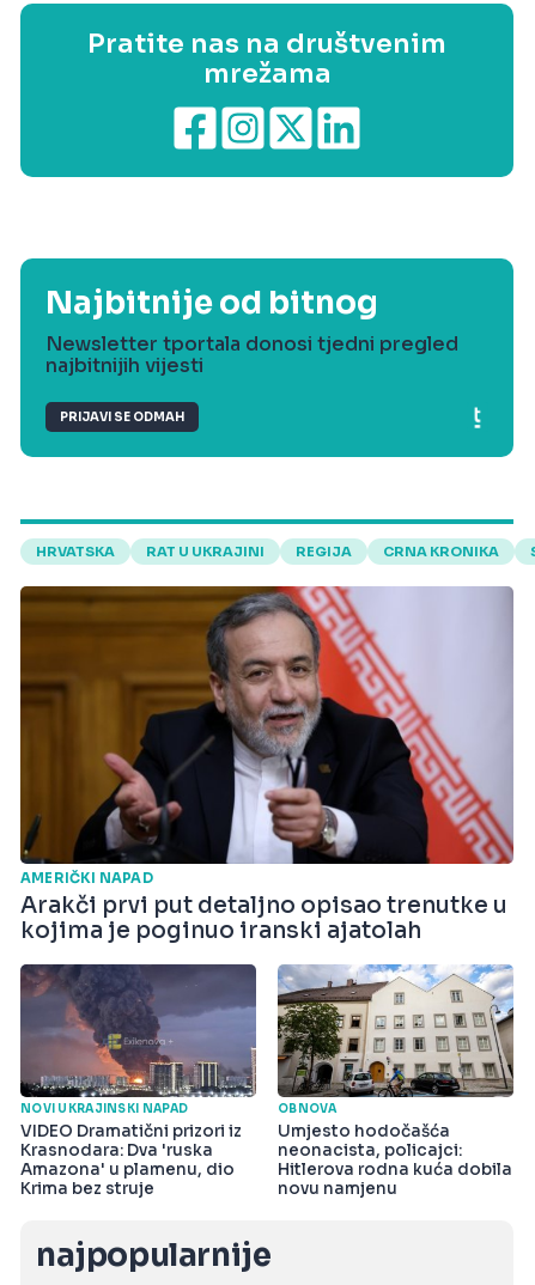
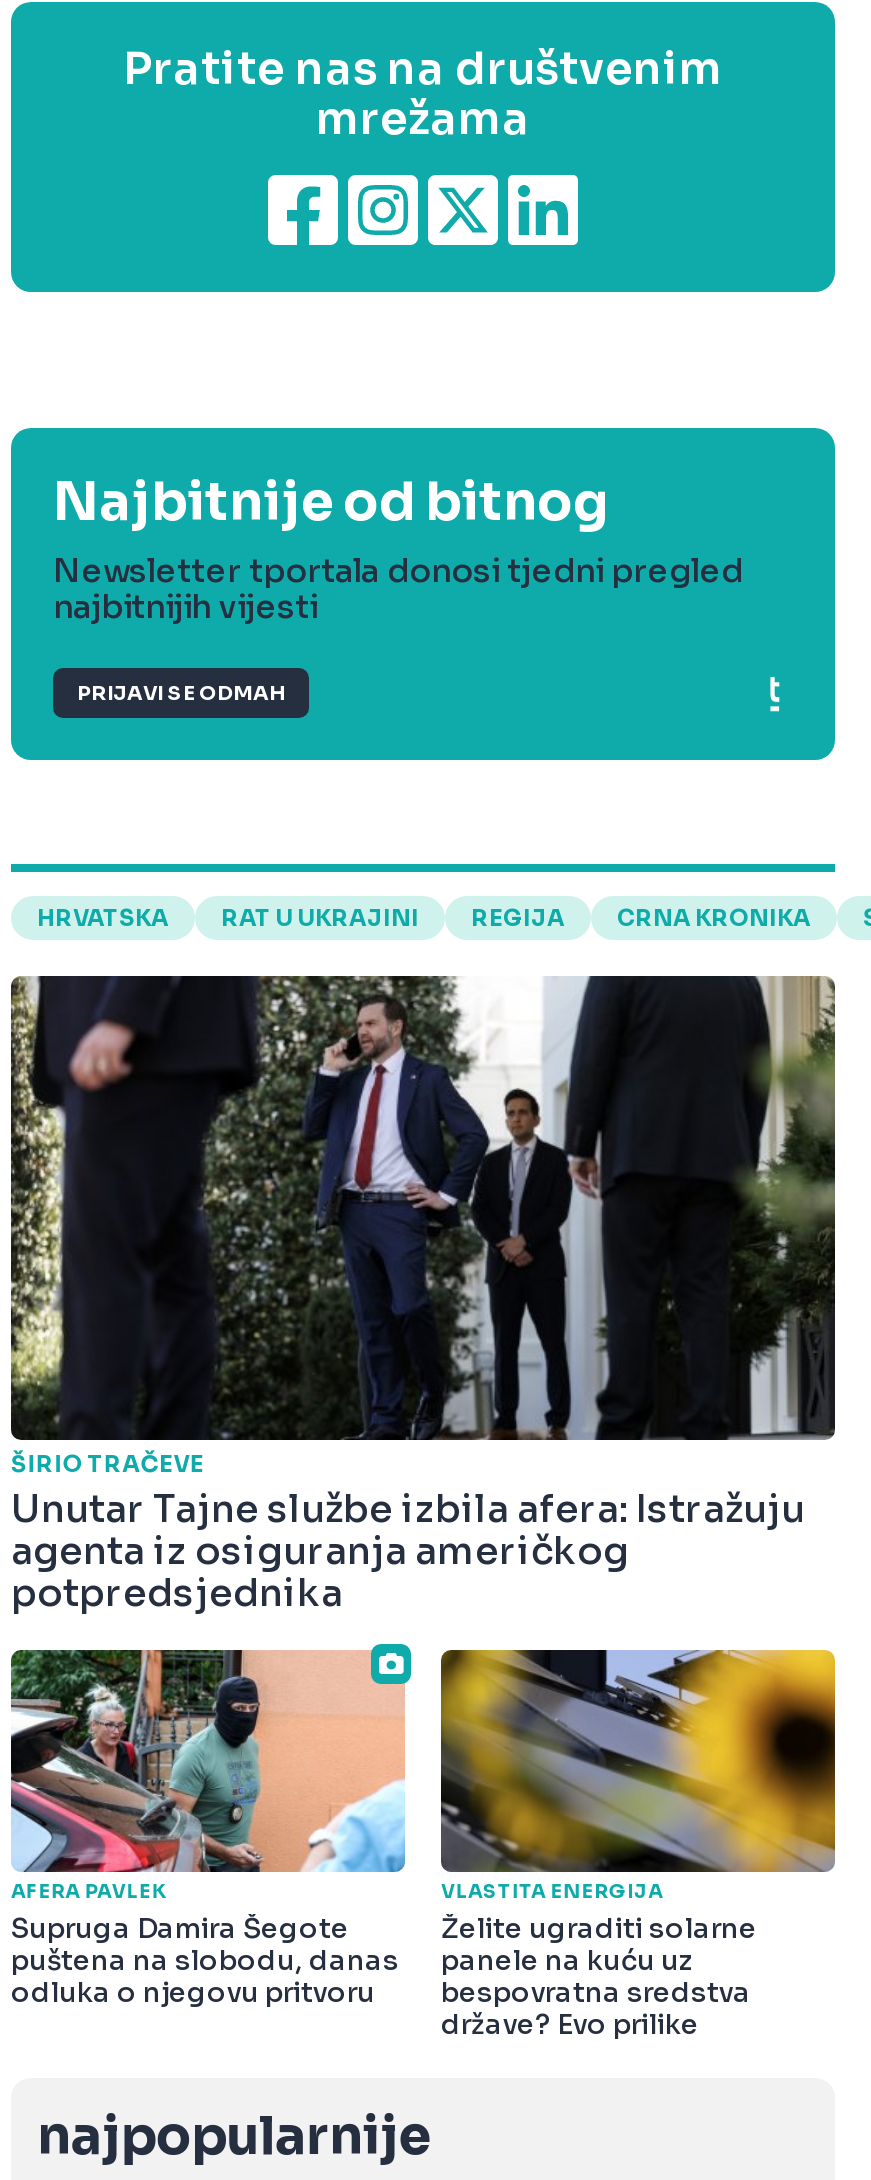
- [image]
- AMERIČKI NAPAD
- Arakči prvi put detaljno opisao trenutke u
- kojima je poginuo iranski ajatolah
+ [image]
+ ŠIRIO TRAČEVE
+ Unutar Tajne službe izbila afera: Istražuju
+ agenta iz osiguranja američkog
+ potpredsjednika

- [image]
- NOVI UKRAJINSKI NAPAD
- VIDEO Dramatični prizori iz
- Krasnodara: Dva 'ruska
- Amazona' u plamenu, dio
- Krima bez struje
+ [image]
+ AFERA PAVLEK
+ Supruga Damira Šegote
+ puštena na slobodu, danas
+ odluka o njegovu pritvoru

- [image]
- OBNOVA
- Umjesto hodočašća
- neonacista, policajci:
- Hitlerova rodna kuća dobila
- novu namjenu
+ [image]
+ VLASTITA ENERGIJA
+ Želite ugraditi solarne
+ panele na kuću uz
+ bespovratna sredstva
+ države? Evo prilike
